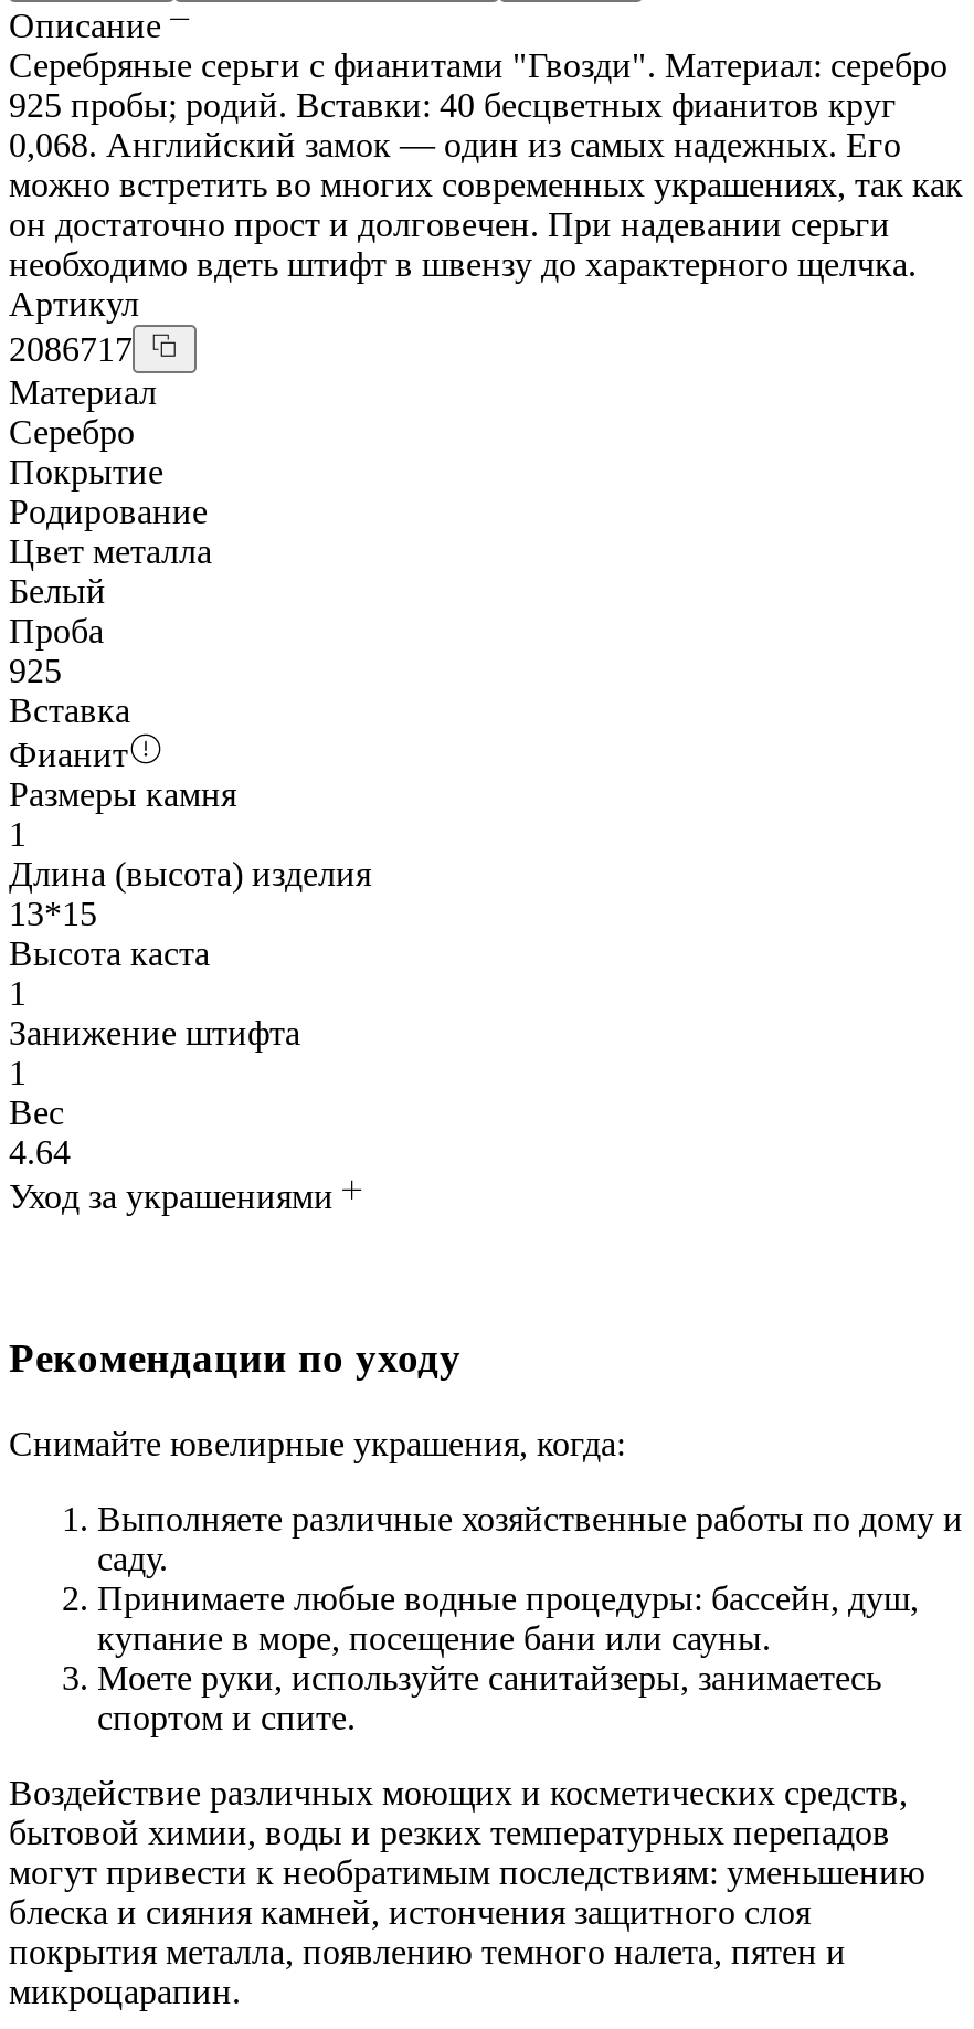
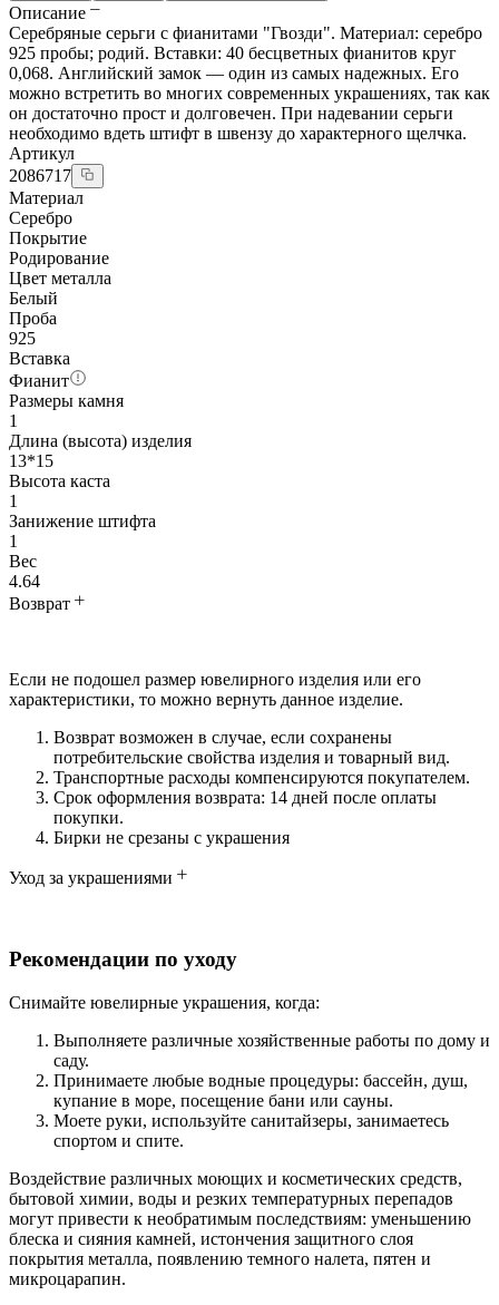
+ Возврат

+ Если не подошел размер ювелирного изделия или его
+ характеристики, то можно вернуть данное изделие.
+ Возврат возможен в случае, если сохранены
+ потребительские свойства изделия и товарный вид.
+ Транспортные расходы компенсируются покупателем.
+ Срок оформления возврата: 14 дней после оплаты
+ покупки.
+ Бирки не срезаны с украшения
